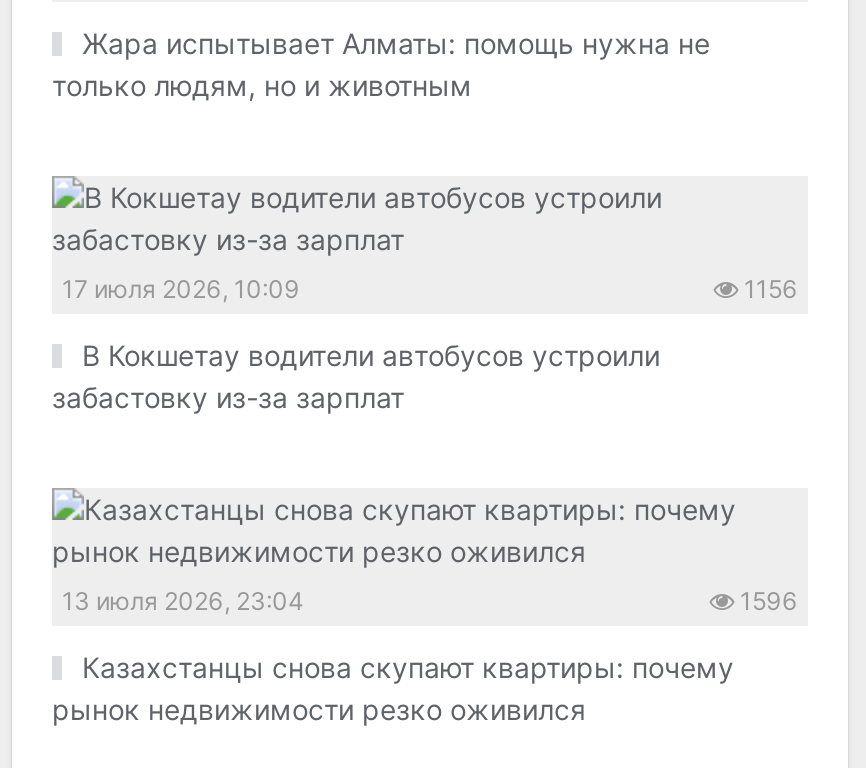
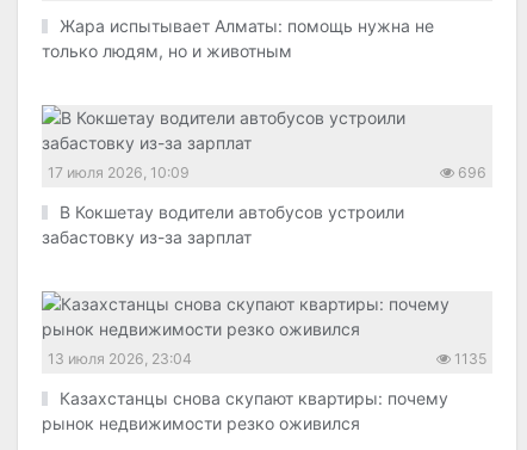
- 1156
+ 696

- 1596
+ 1135
